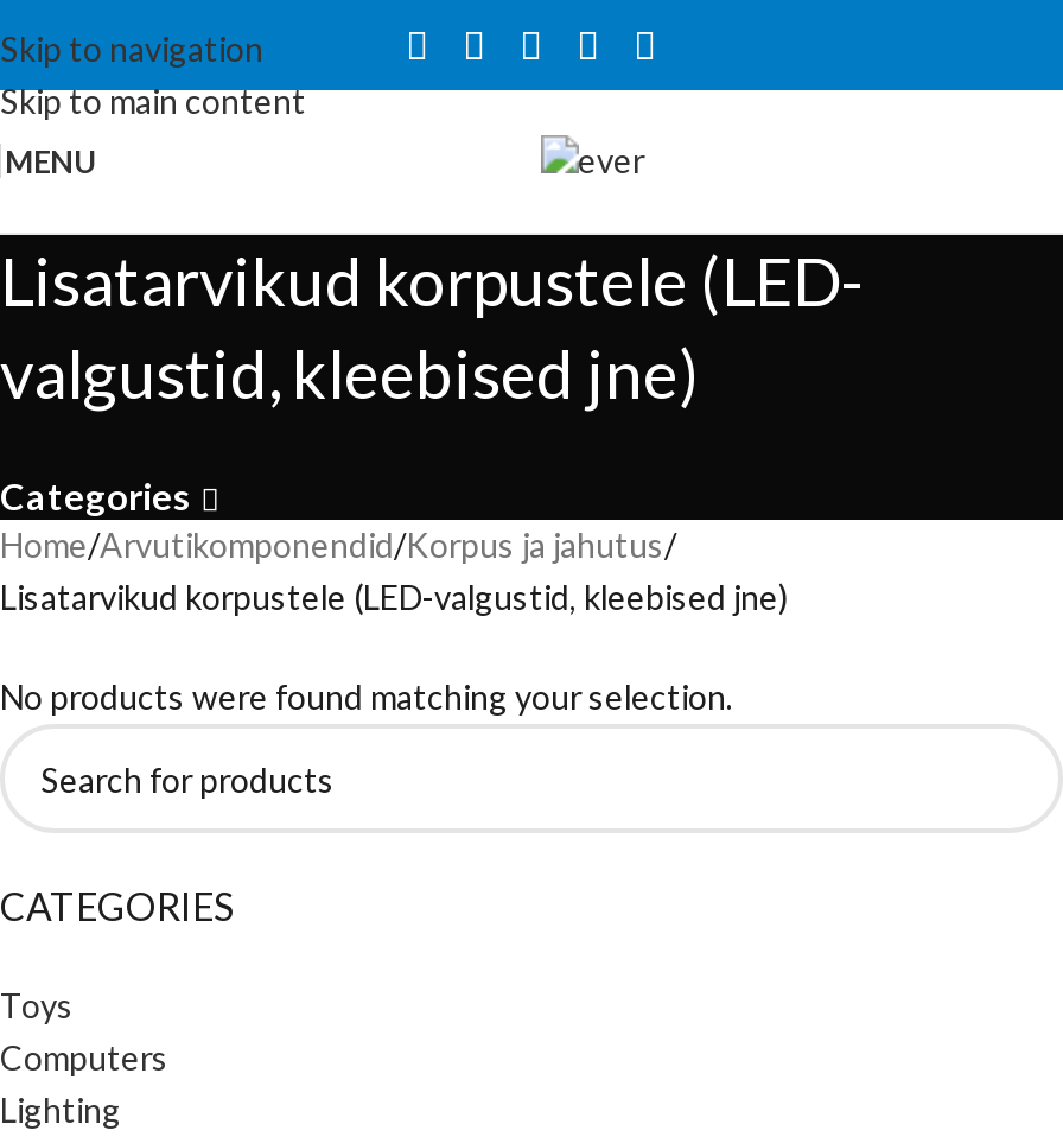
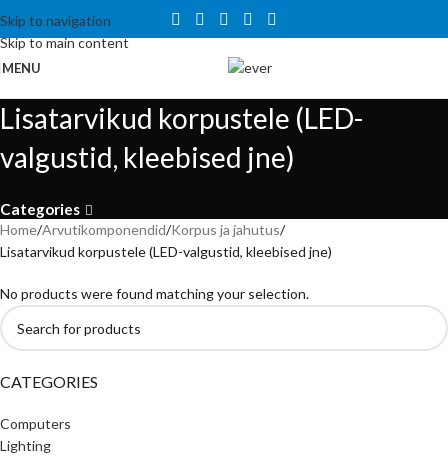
- Toys
